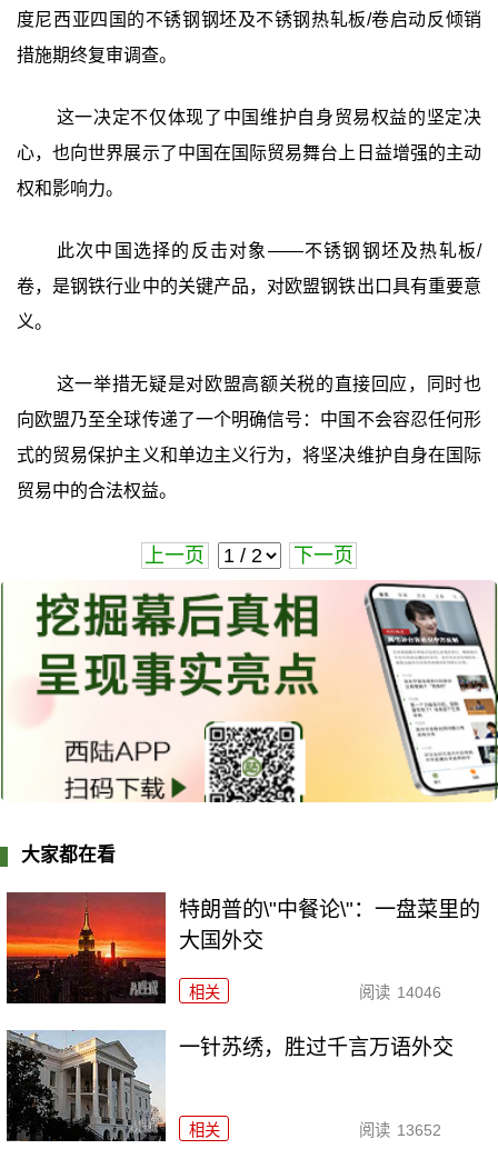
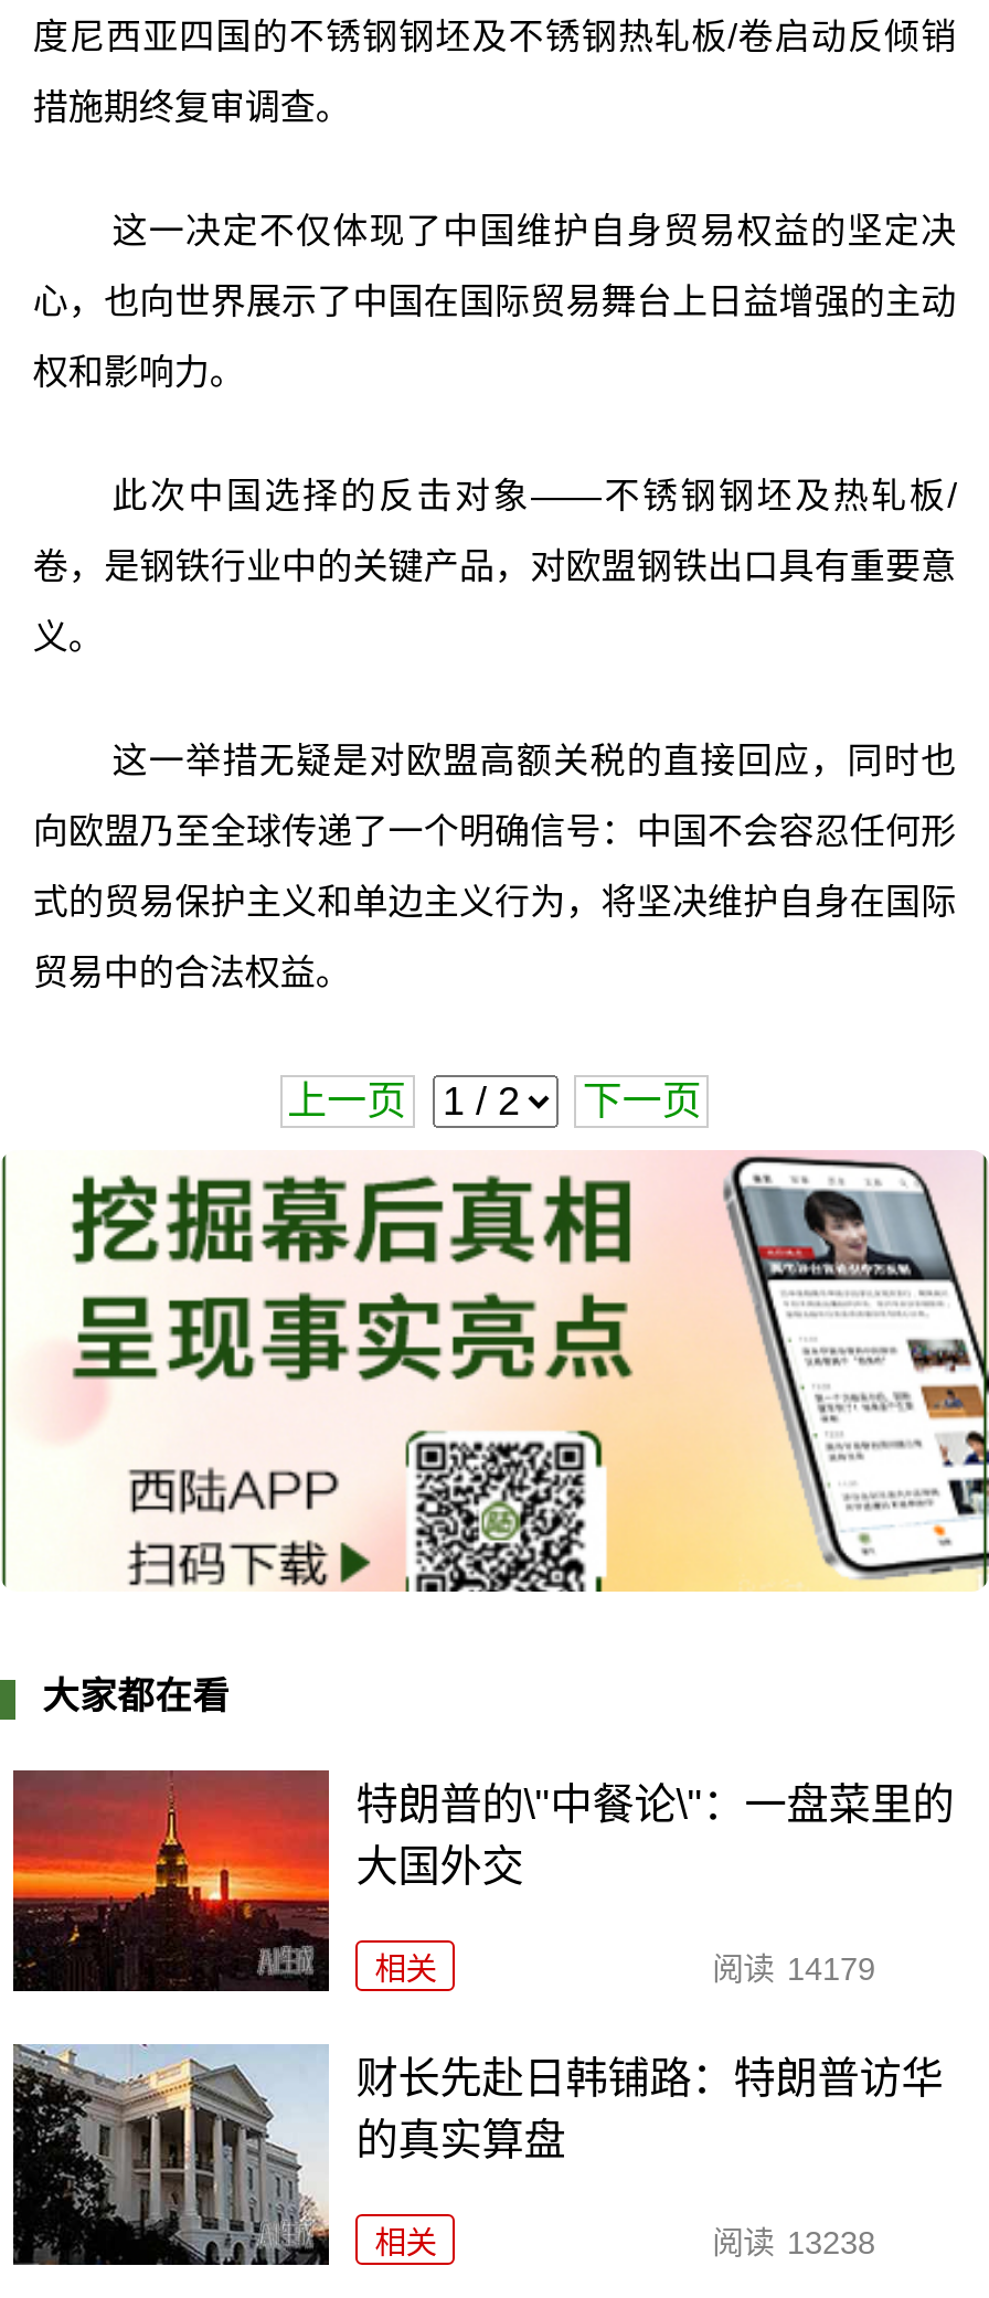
- 阅读 14046
+ 阅读 14179

- 一针苏绣，胜过千言万语外交
+ 财长先赴日韩铺路：特朗普访华
+ 的真实算盘

- 阅读 13652
+ 阅读 13238
